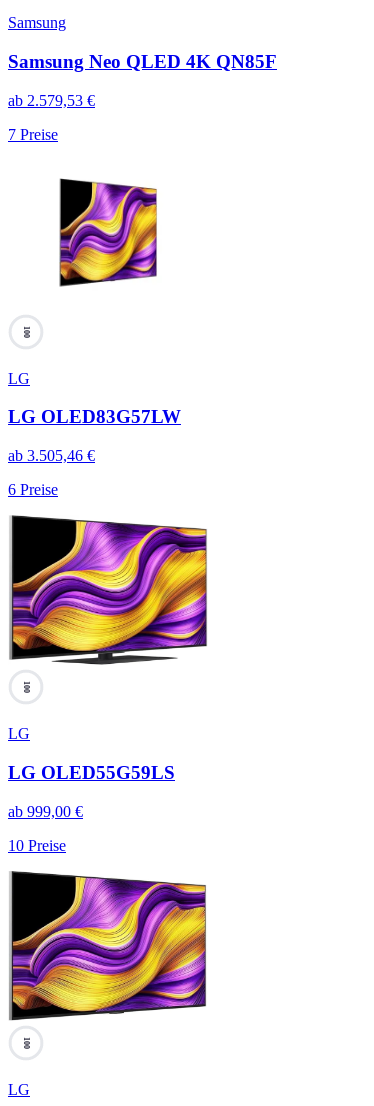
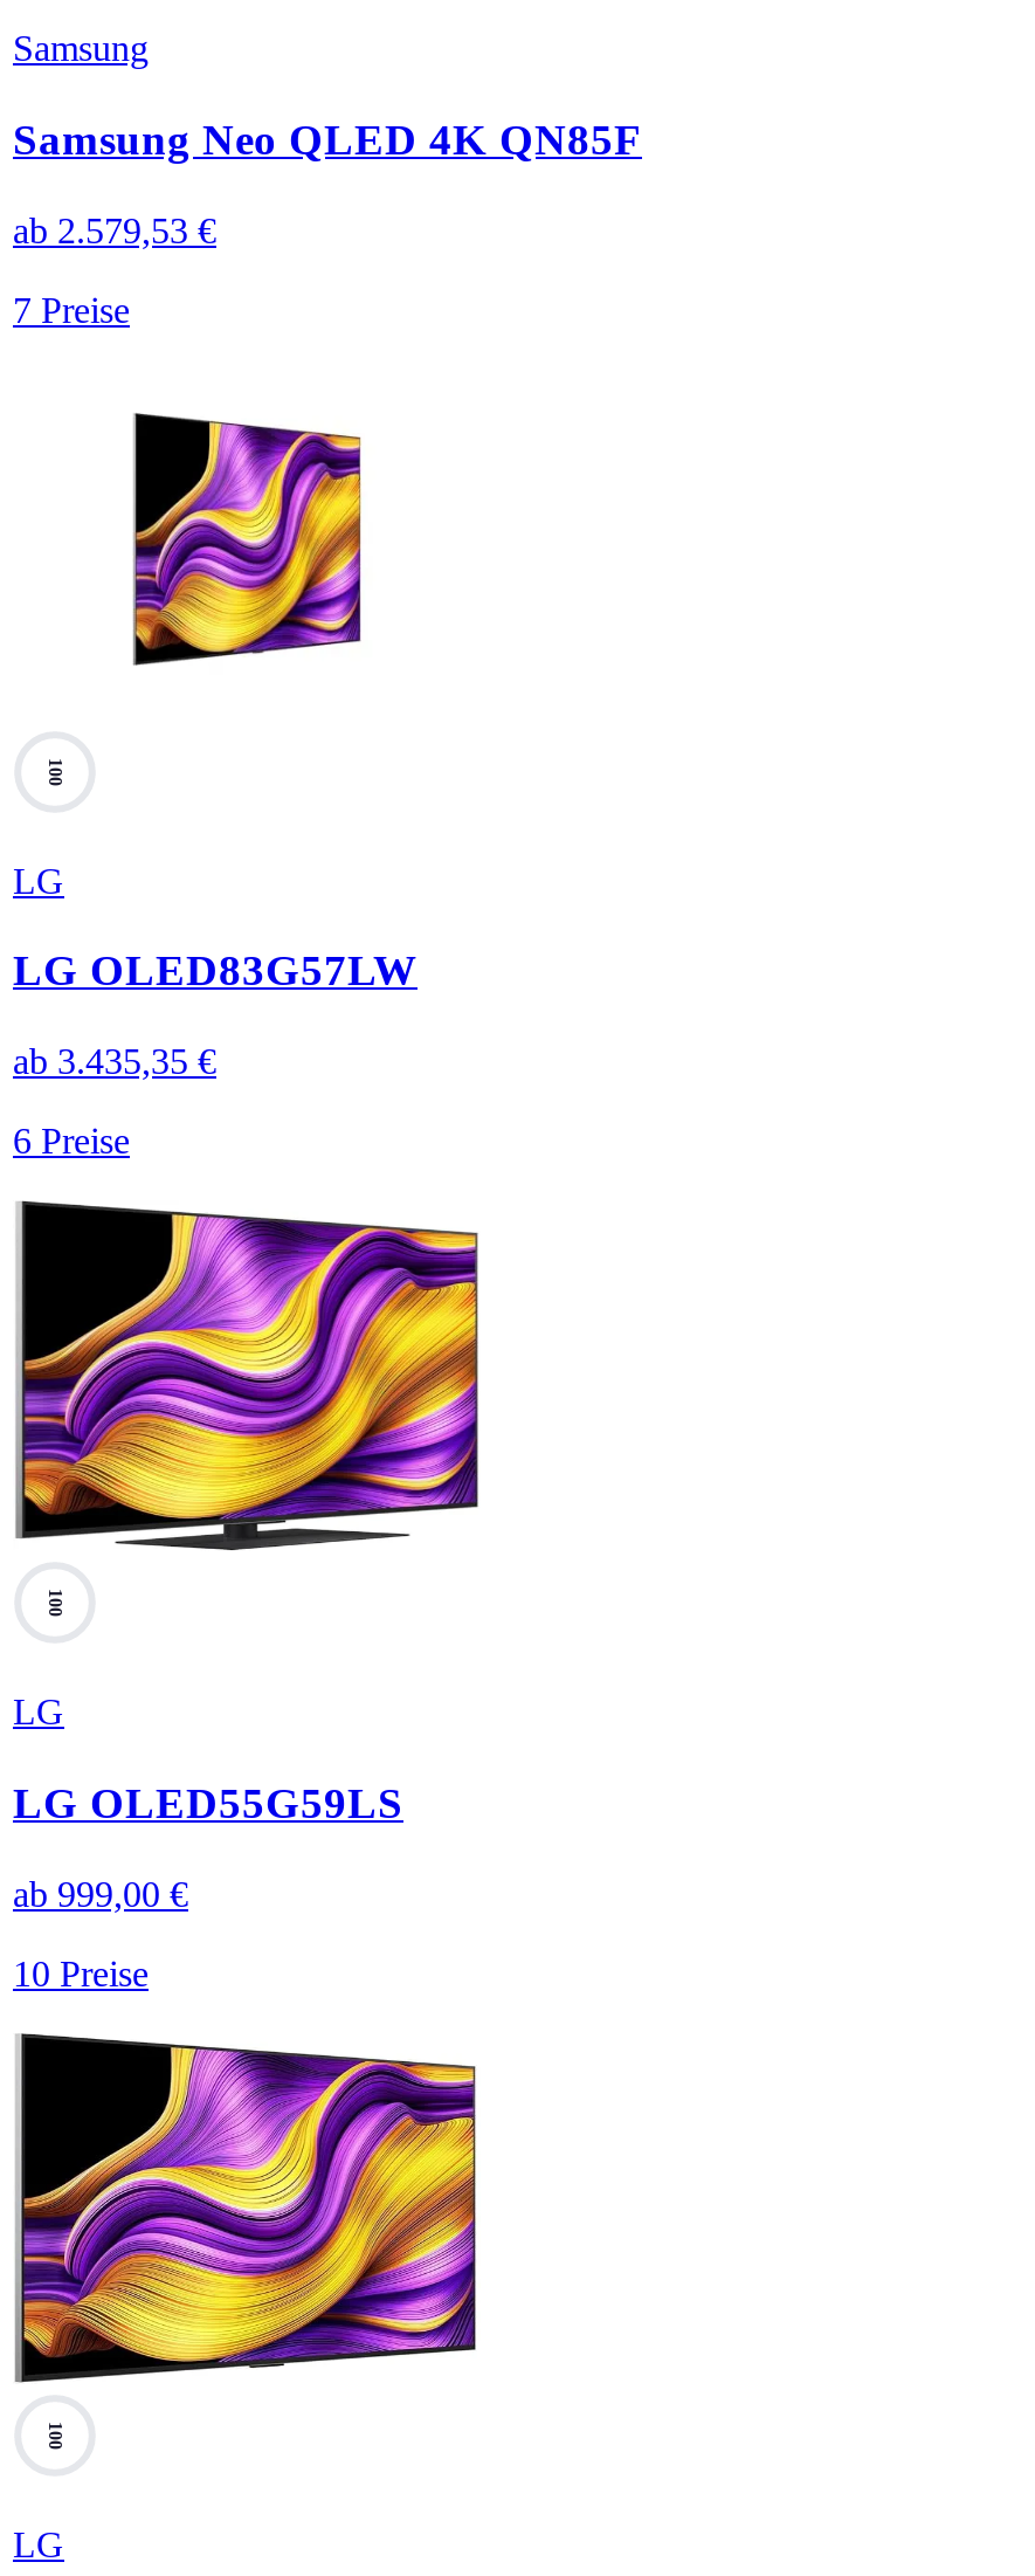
- ab 3.505,46 €
+ ab 3.435,35 €
